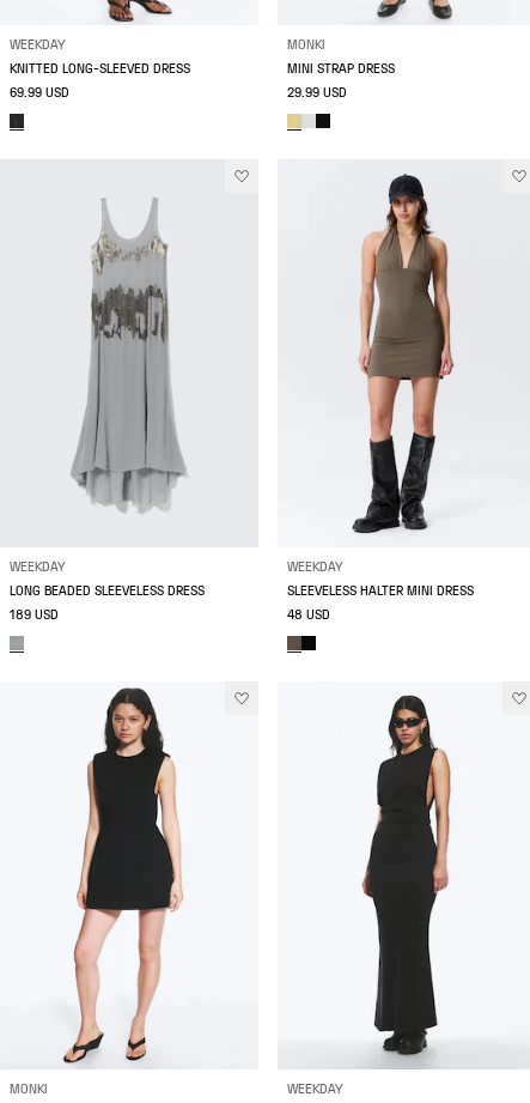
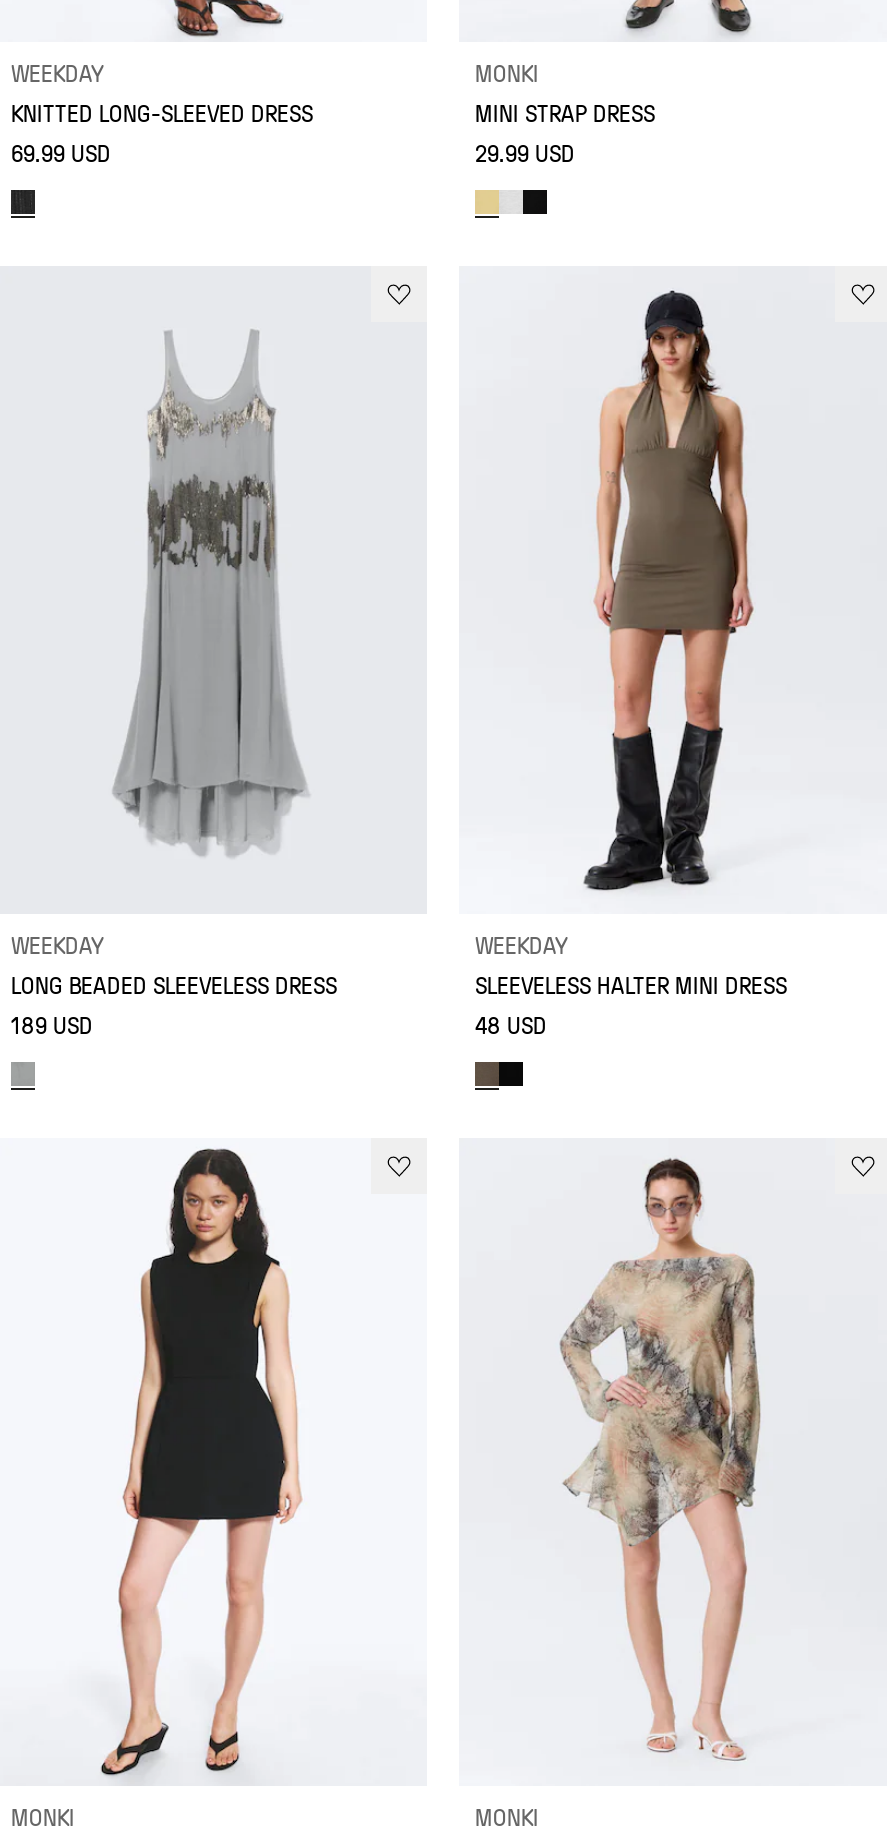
- [image]
- WEEKDAY
+ [image]
+ MONKI
